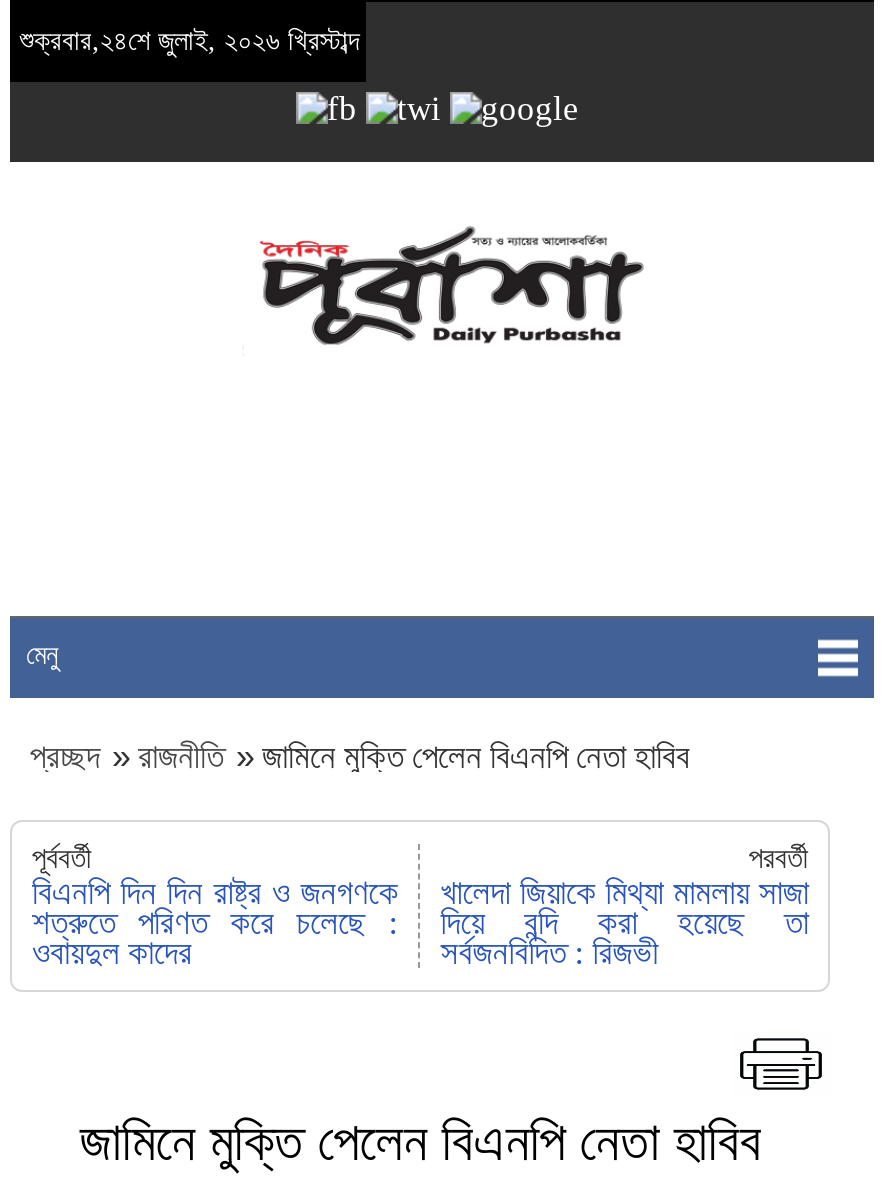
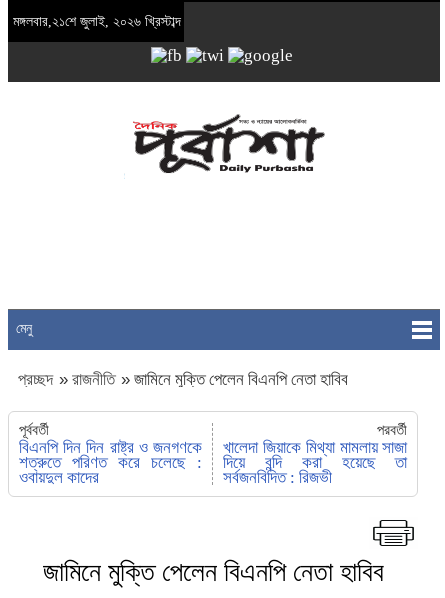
- শুক্রবার,২৪শে জুলাই, ২০২৬ খ্রিস্টাব্দ
+ মঙ্গলবার,২১শে জুলাই, ২০২৬ খ্রিস্টাব্দ
